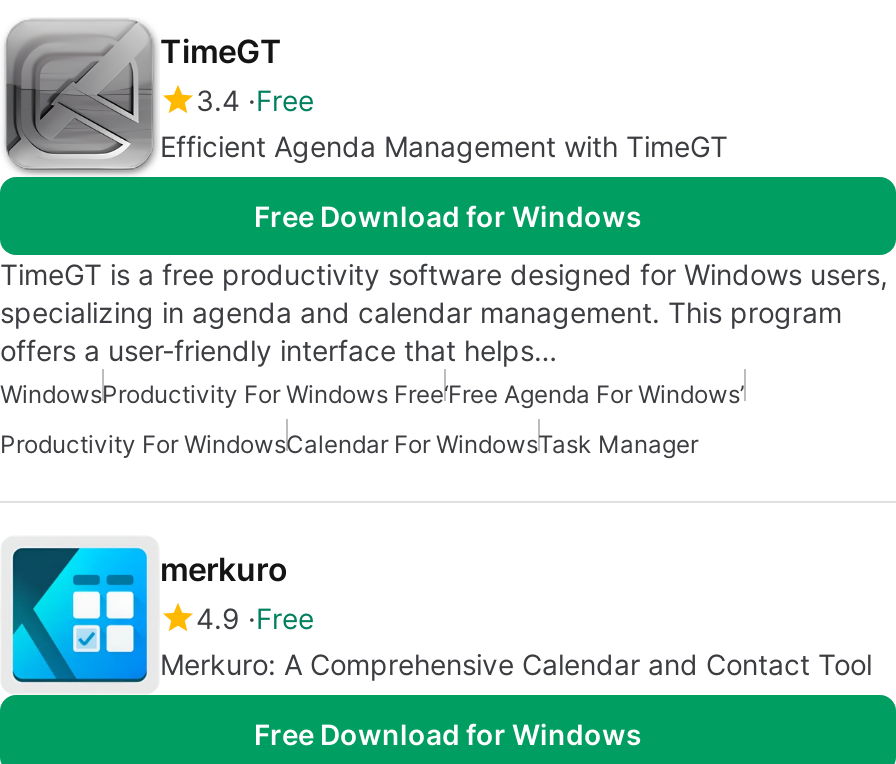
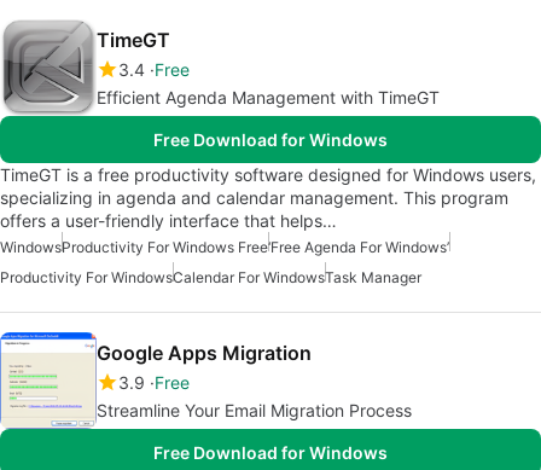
- [image]
- merkuro
- 4.9 Free
- Merkuro: A Comprehensive Calendar and Contact Tool
+ [image]
+ Google Apps Migration
+ 3.9 Free
+ Streamline Your Email Migration Process
